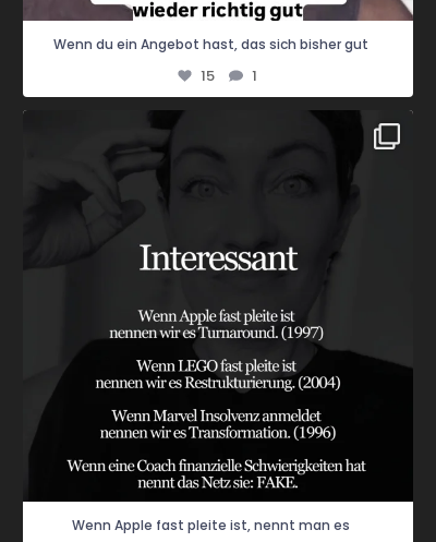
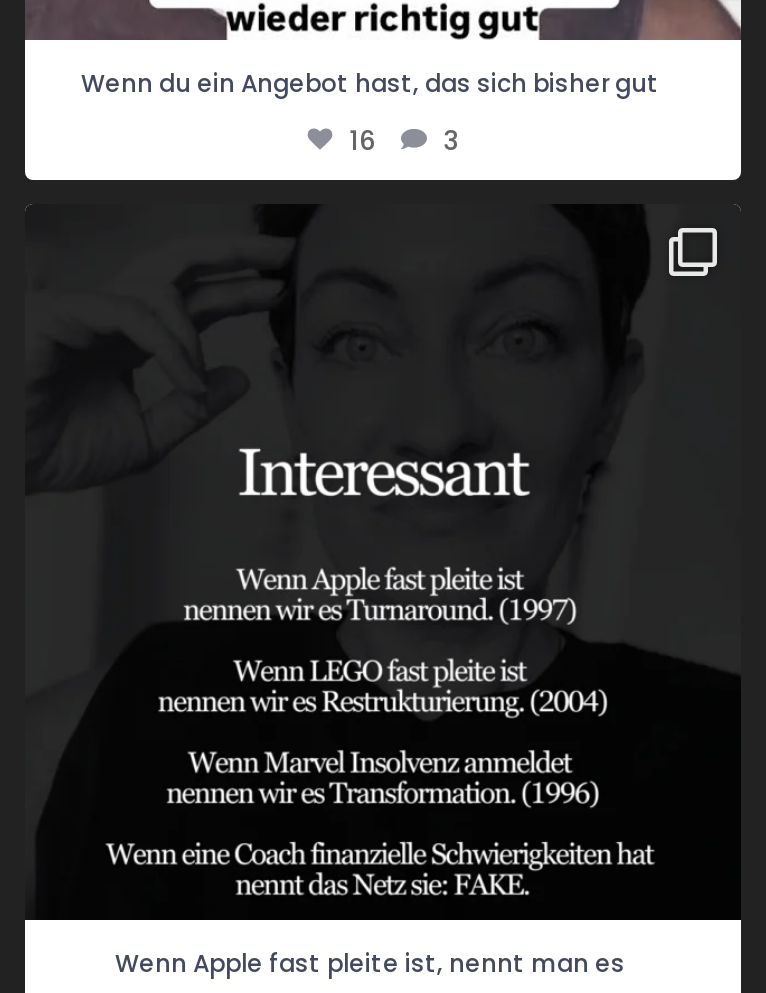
- 15
+ 16

- 1
+ 3
